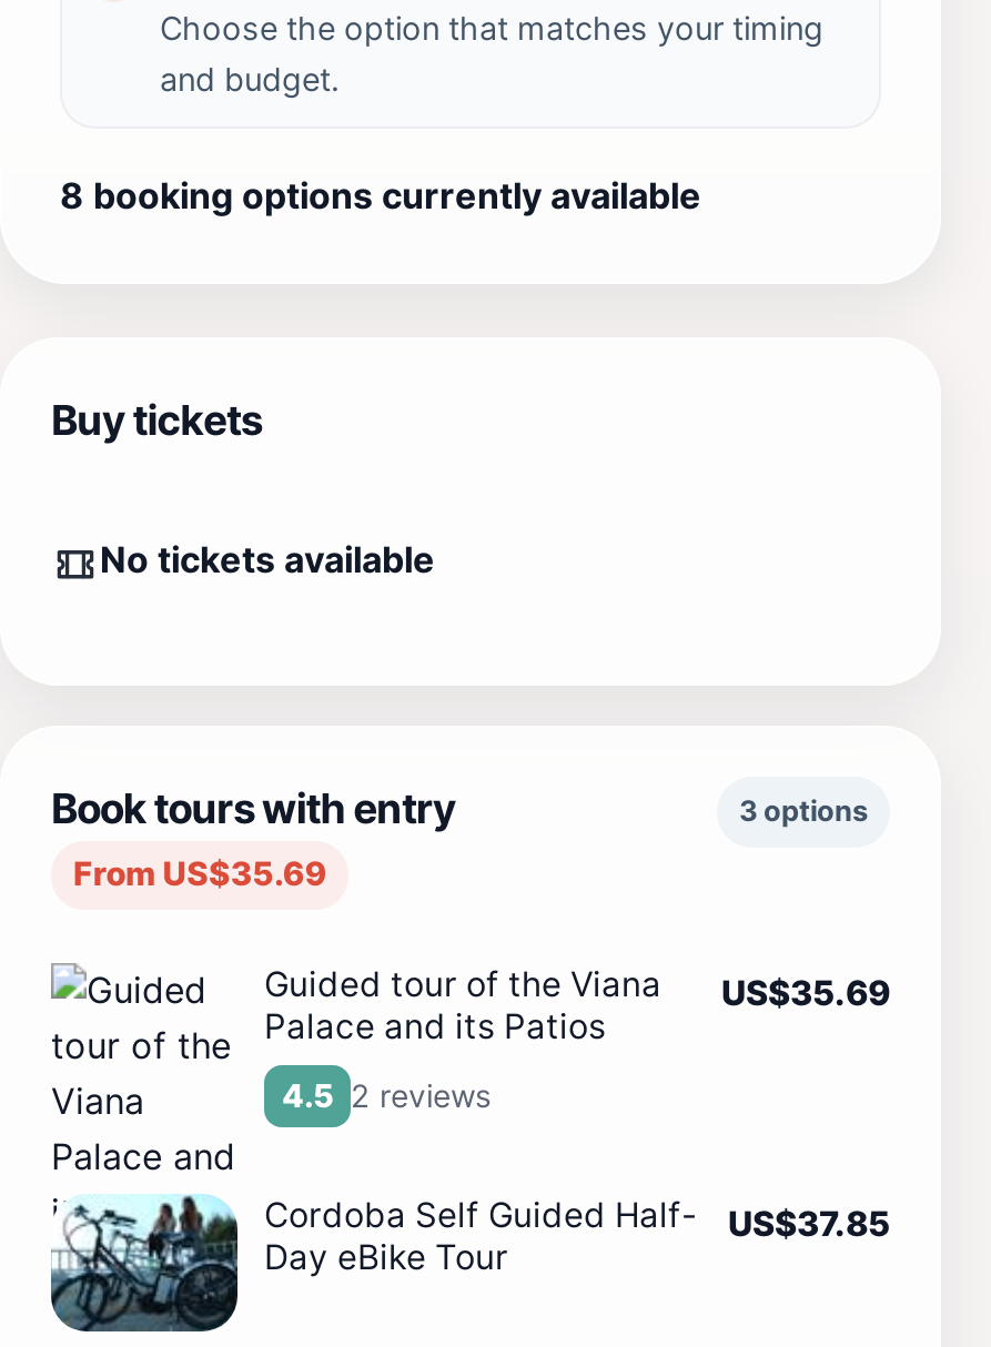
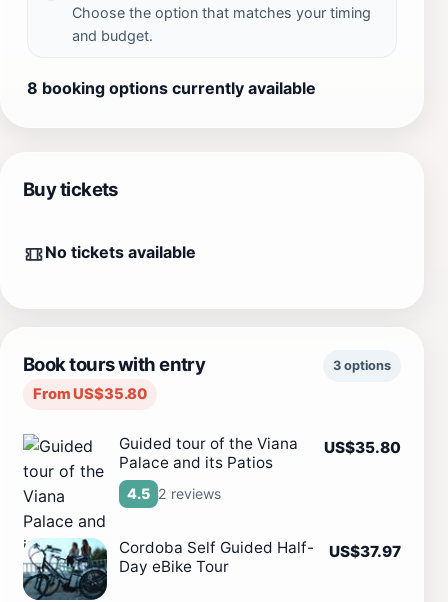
- From US$35.69
+ From US$35.80

- Guided tour of the Viana US$35.69
+ Guided tour of the Viana US$35.80

- Cordoba Self Guided Half- US$37.85
+ Cordoba Self Guided Half- US$37.97
